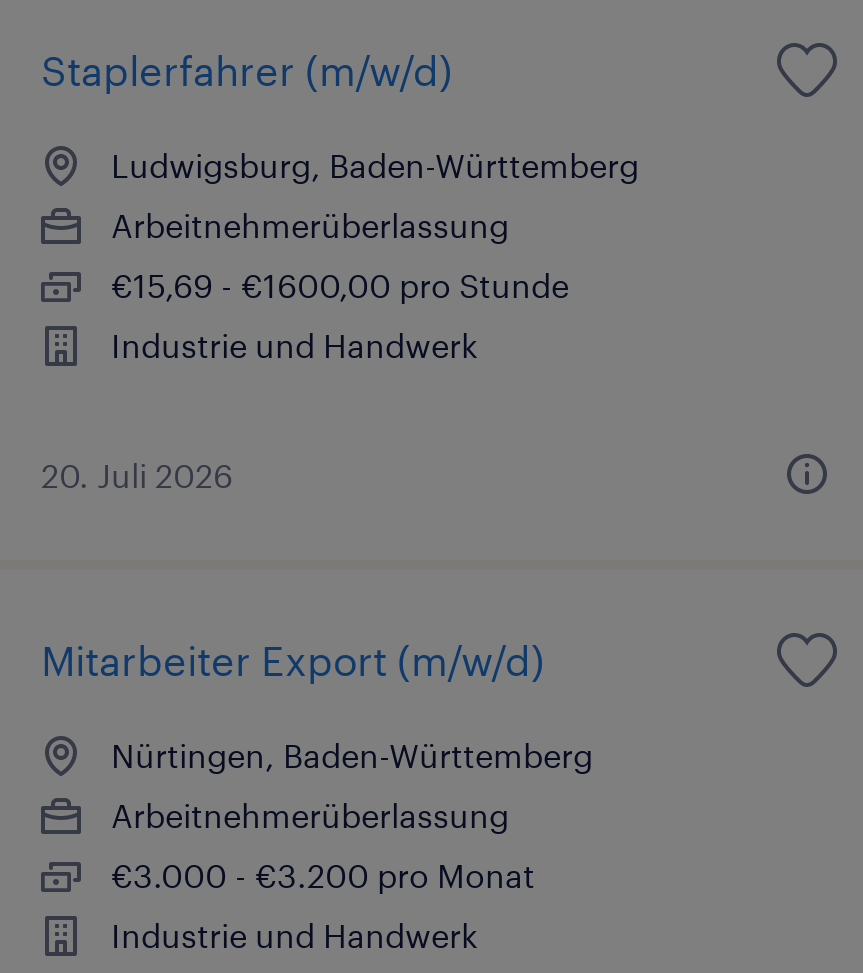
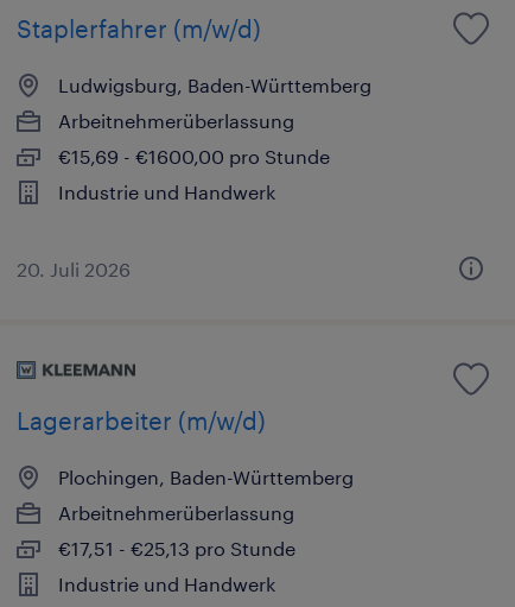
- Mitarbeiter Export (m/w/d)
+ Lagerarbeiter (m/w/d)

- Nürtingen, Baden-Württemberg
+ Plochingen, Baden-Württemberg

- €3.000 - €3.200 pro Monat
+ €17,51 - €25,13 pro Stunde
